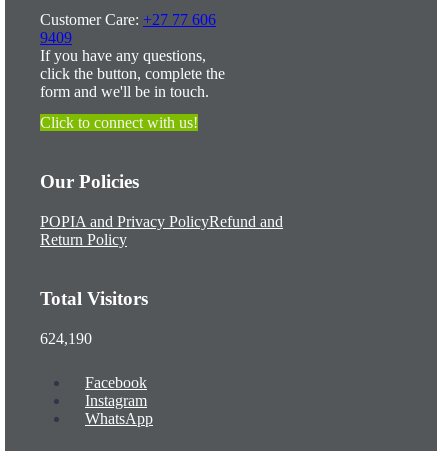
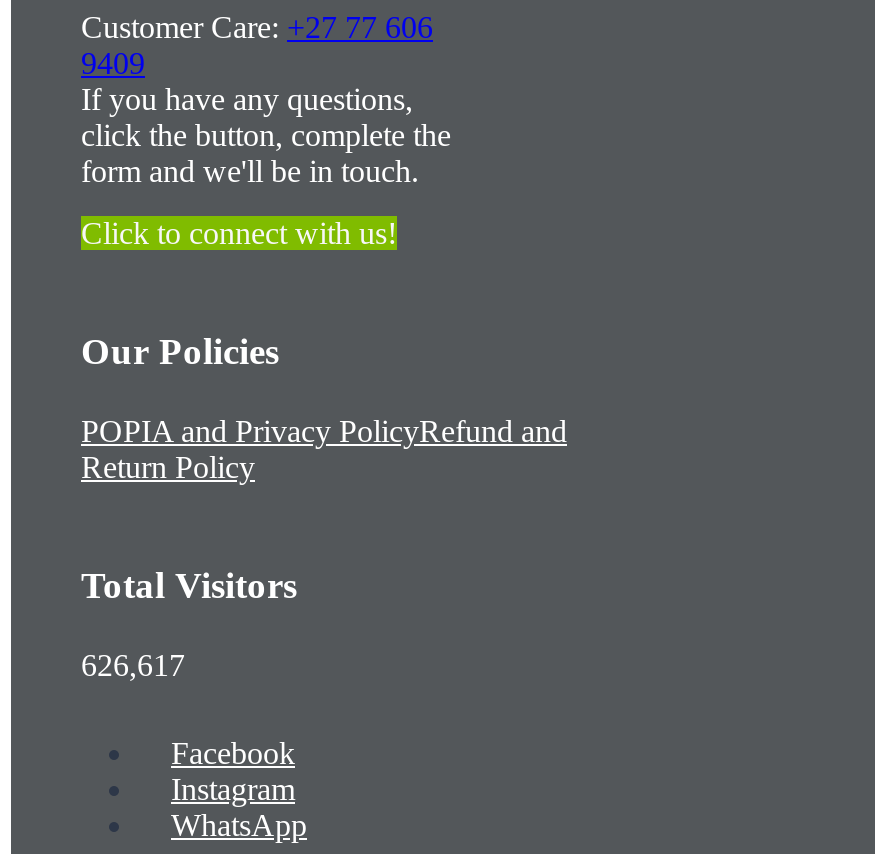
- 624,190
+ 626,617
